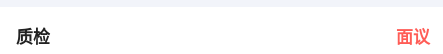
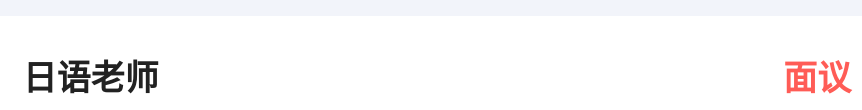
- 质检
+ 日语老师
